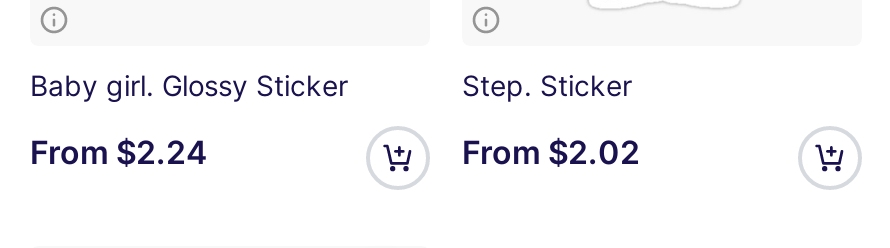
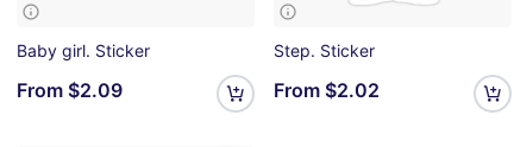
- Baby girl. Glossy Sticker
+ Baby girl. Sticker

- From $2.24
+ From $2.09
